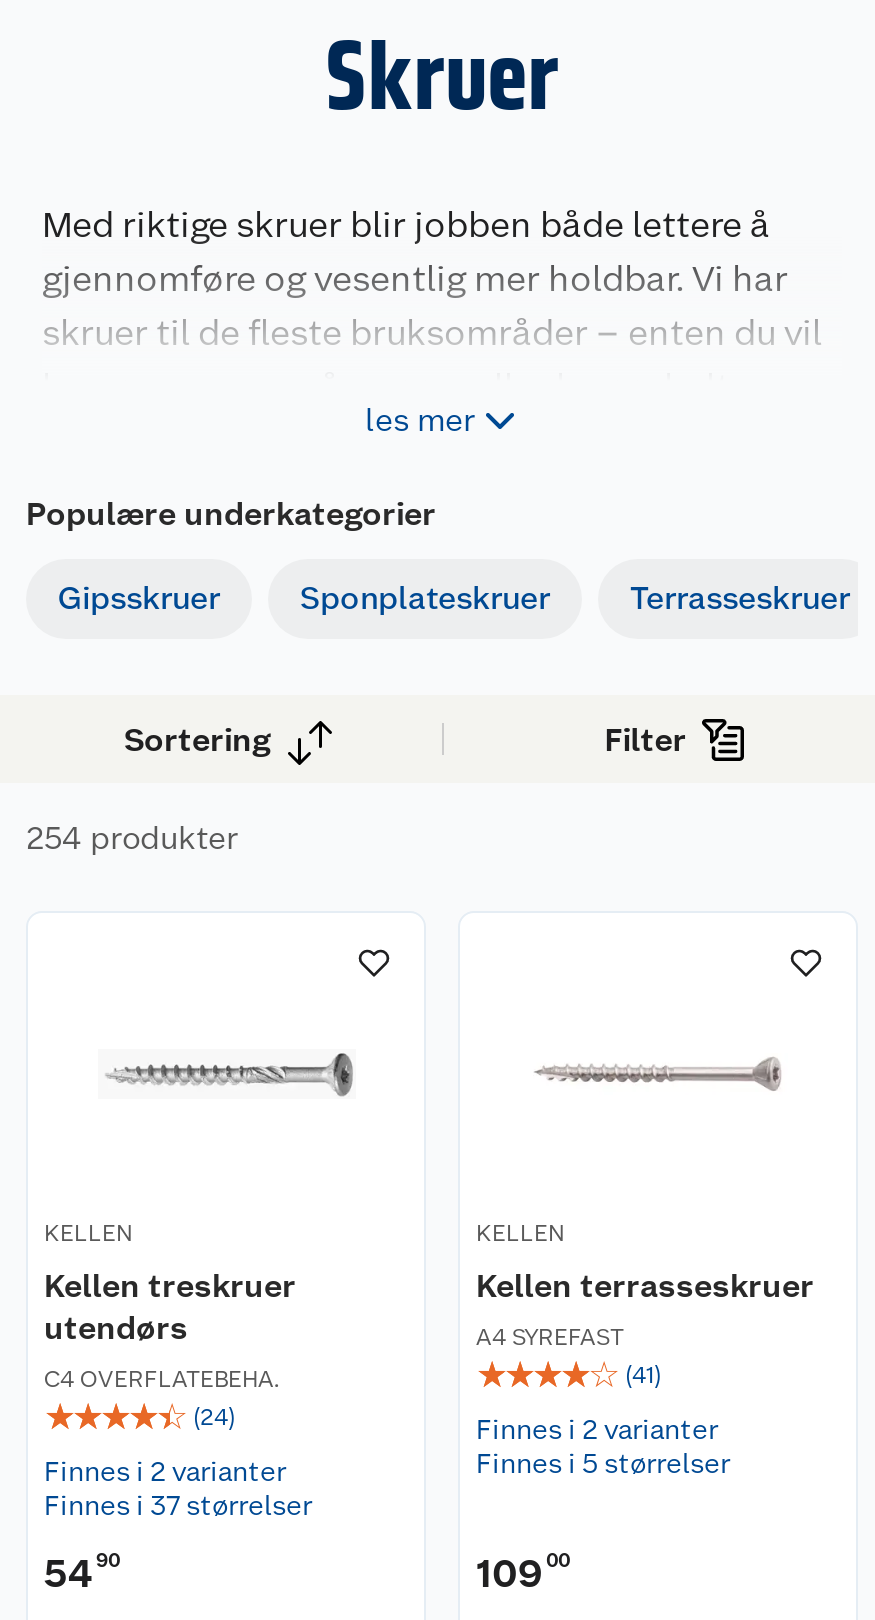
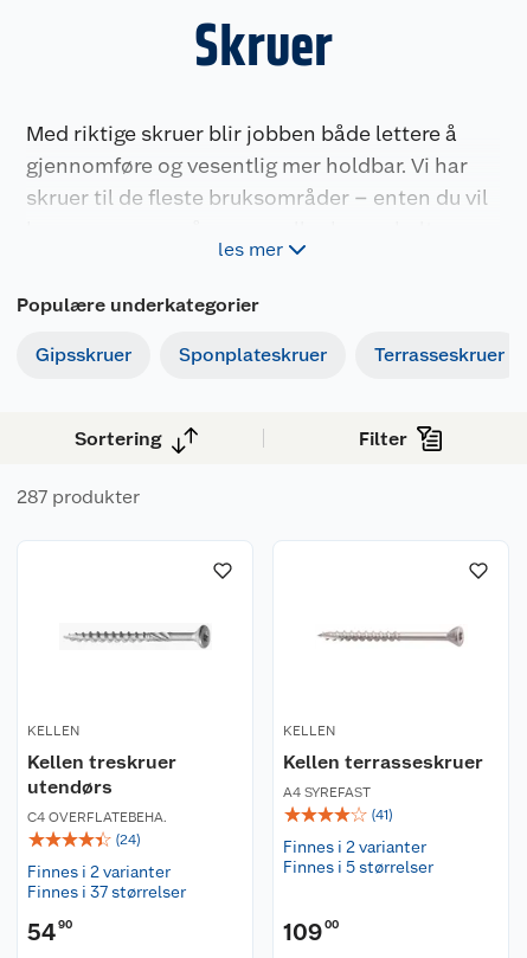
- 254 produkter
+ 287 produkter
